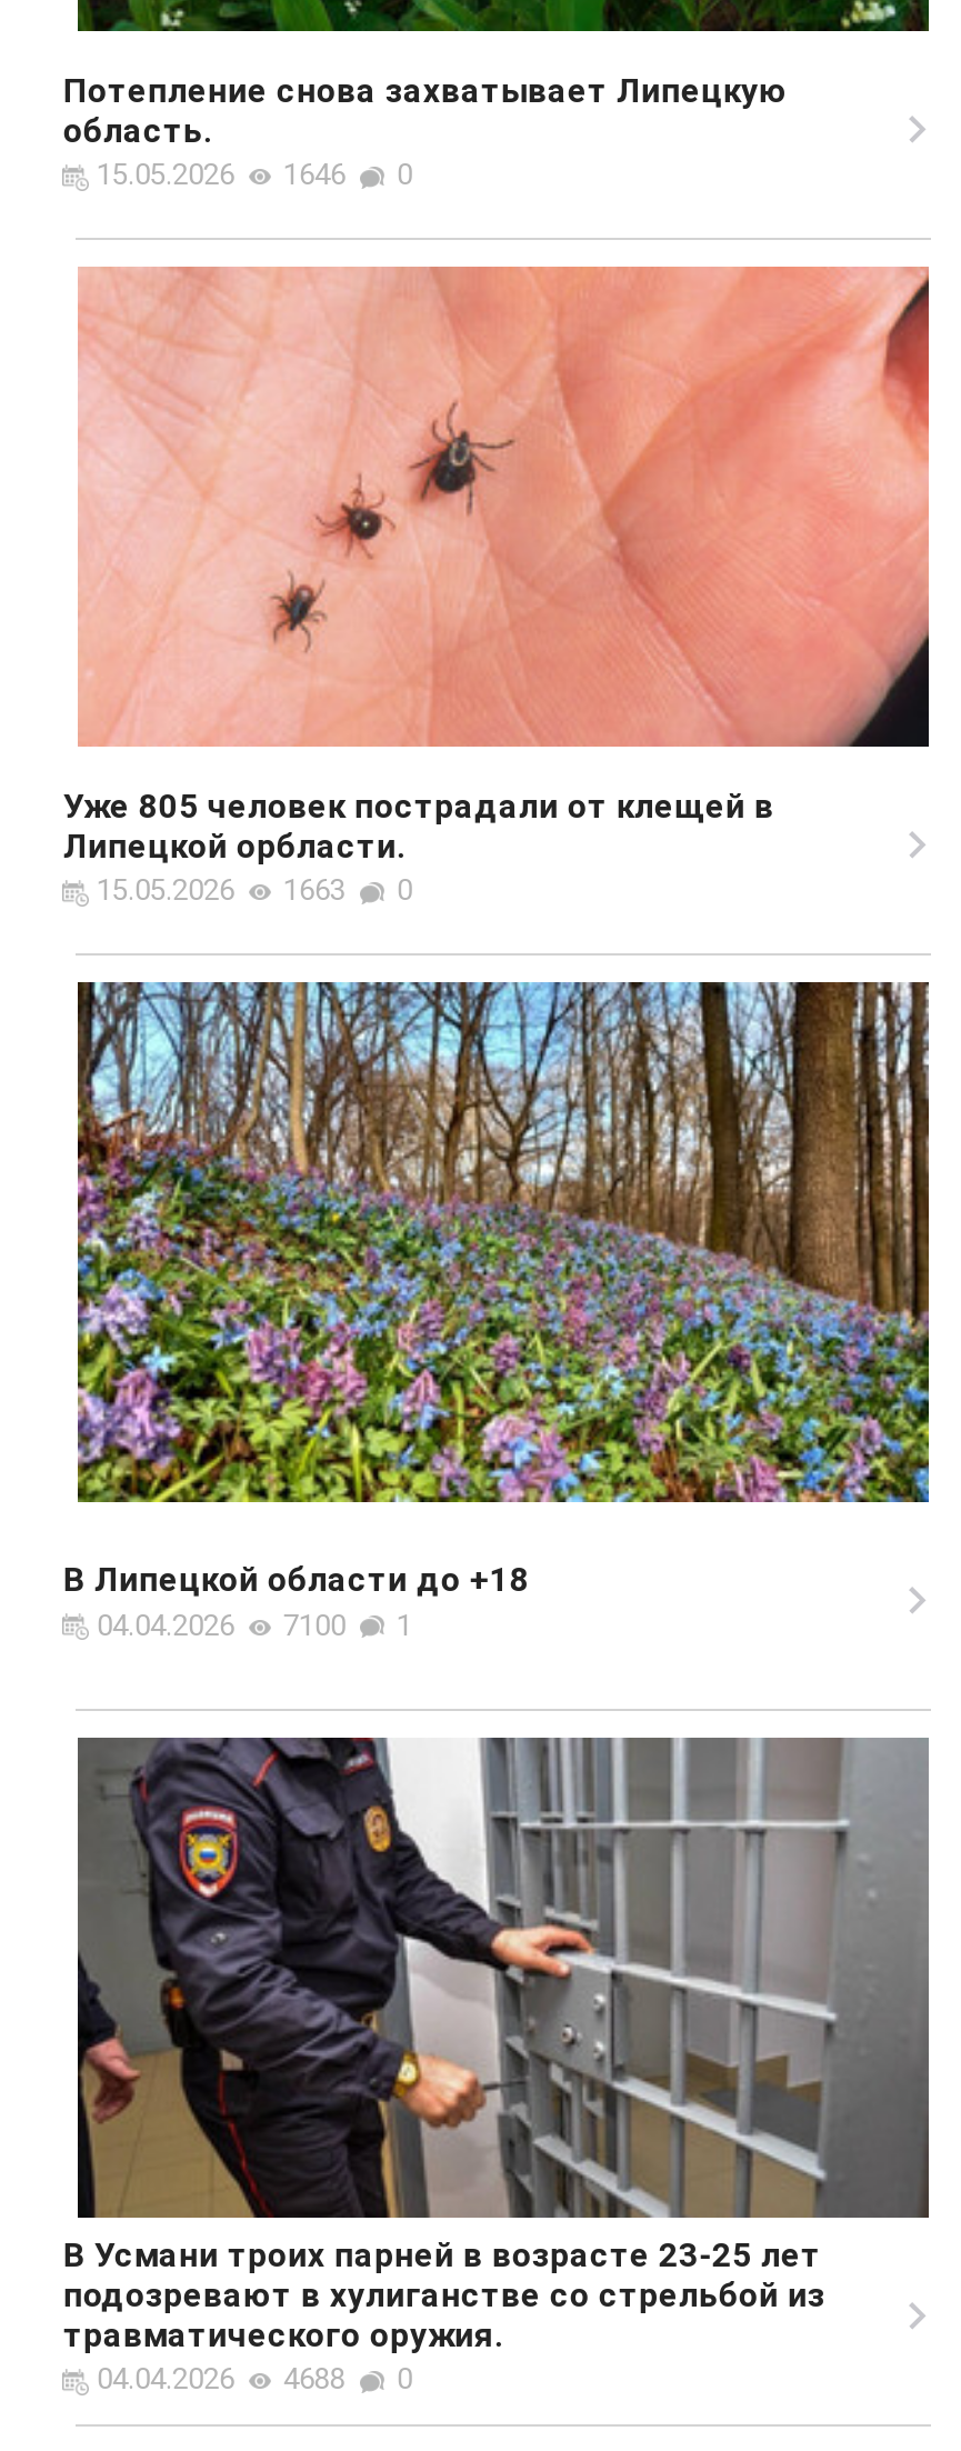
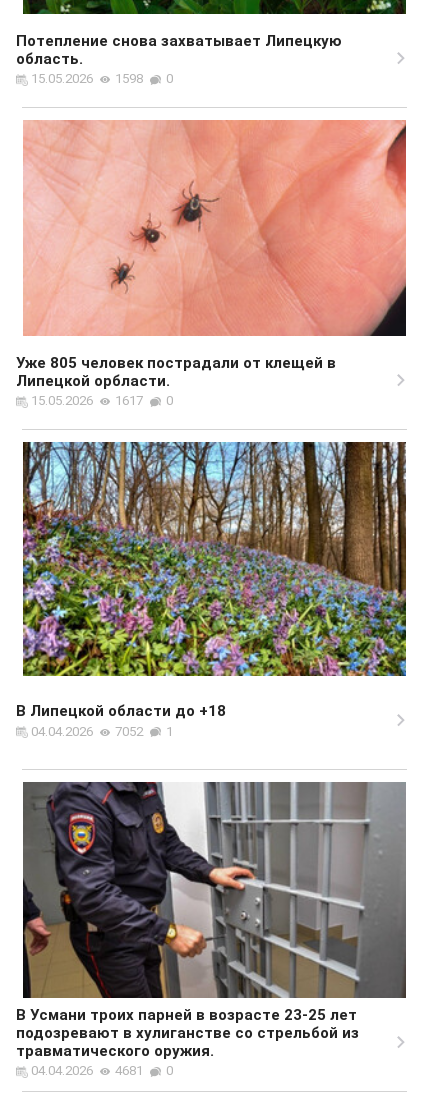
- 15.05.2026 1646 0
+ 15.05.2026 1598 0

- 15.05.2026 1663 0
+ 15.05.2026 1617 0

- 04.04.2026 7100 1
+ 04.04.2026 7052 1

- 04.04.2026 4688 0
+ 04.04.2026 4681 0
